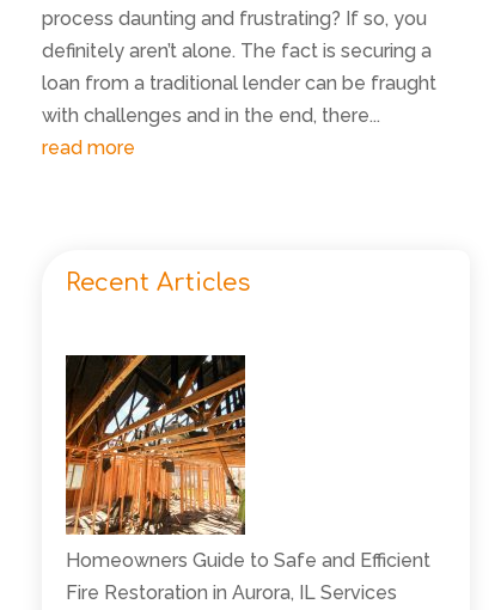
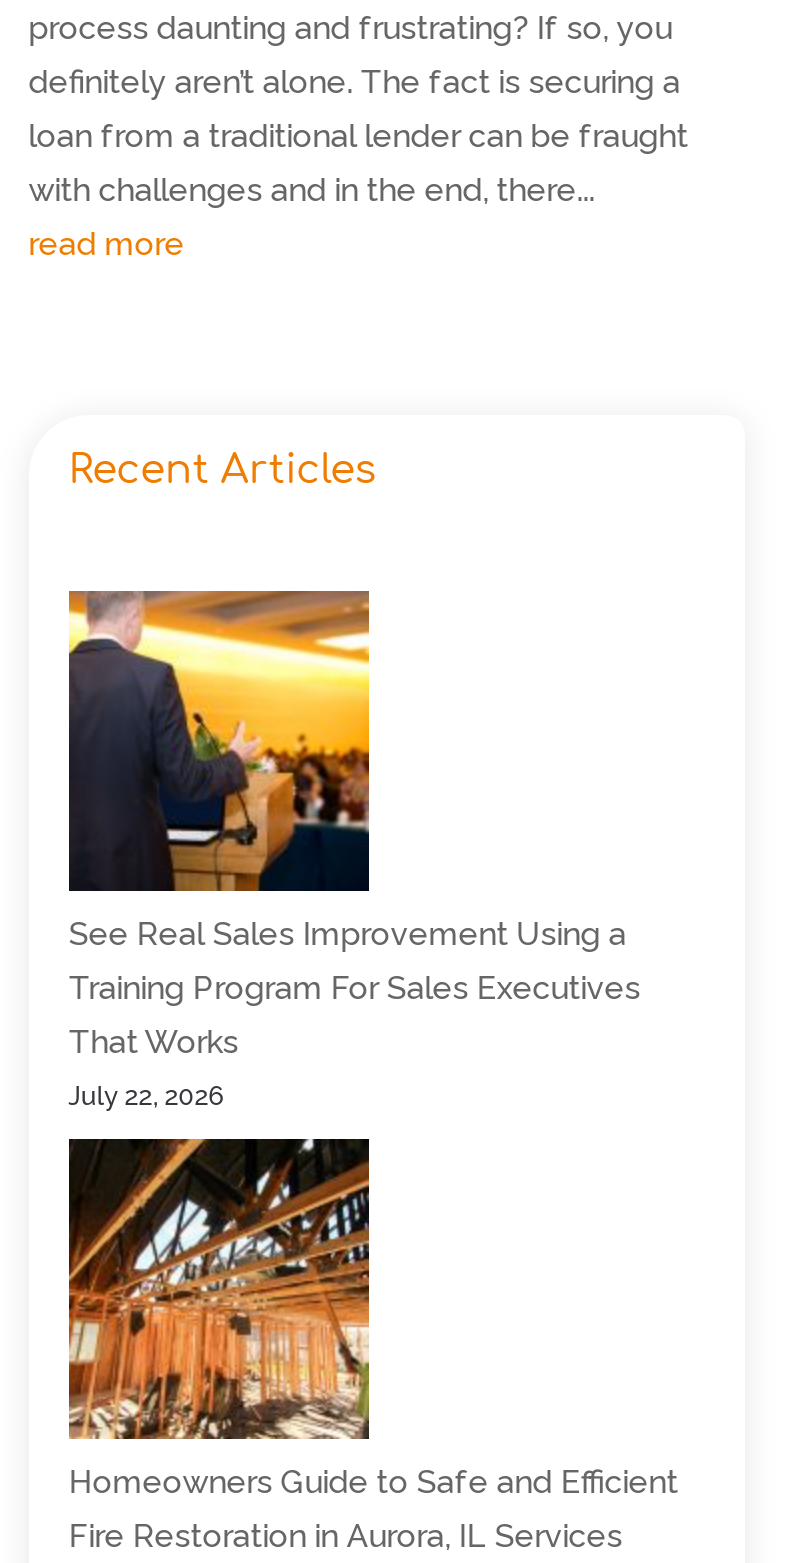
+ [image]
+ See Real Sales Improvement Using a
+ Training Program For Sales Executives
+ That Works
+ July 22, 2026
